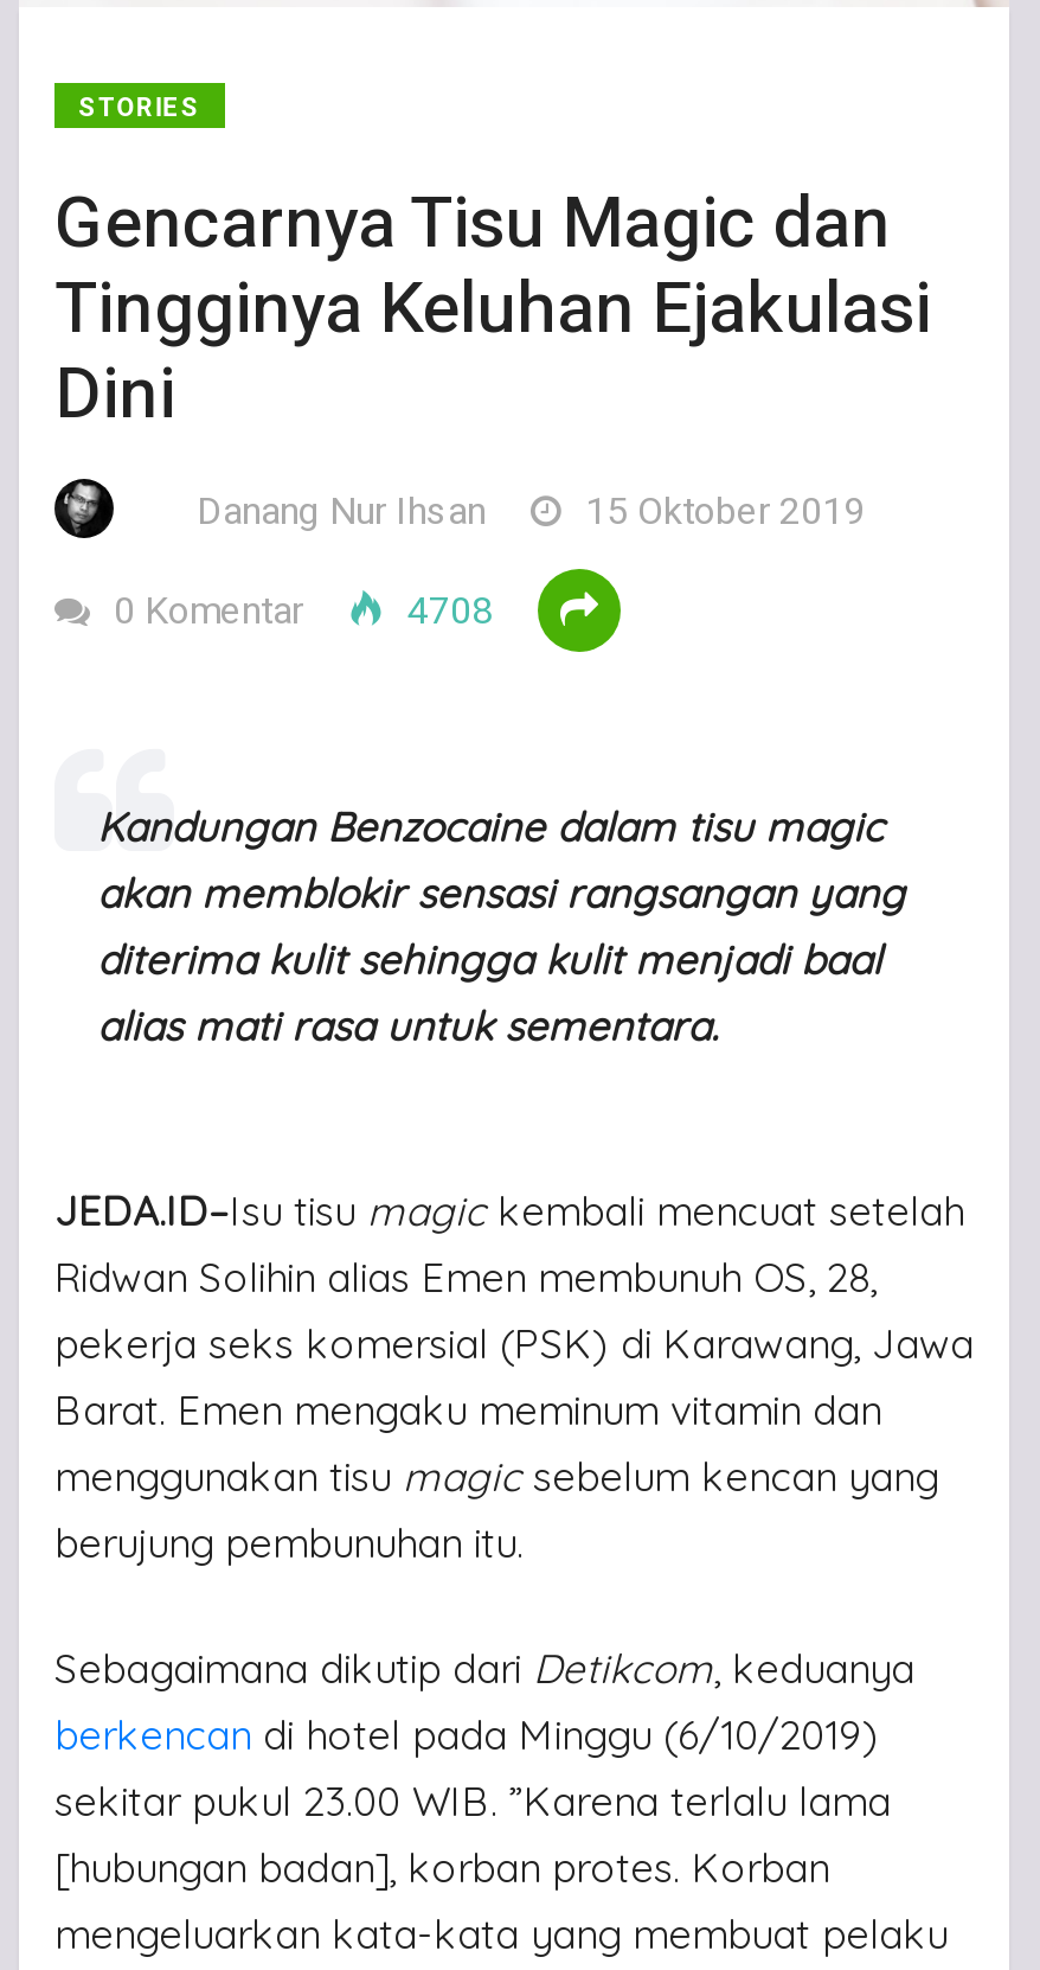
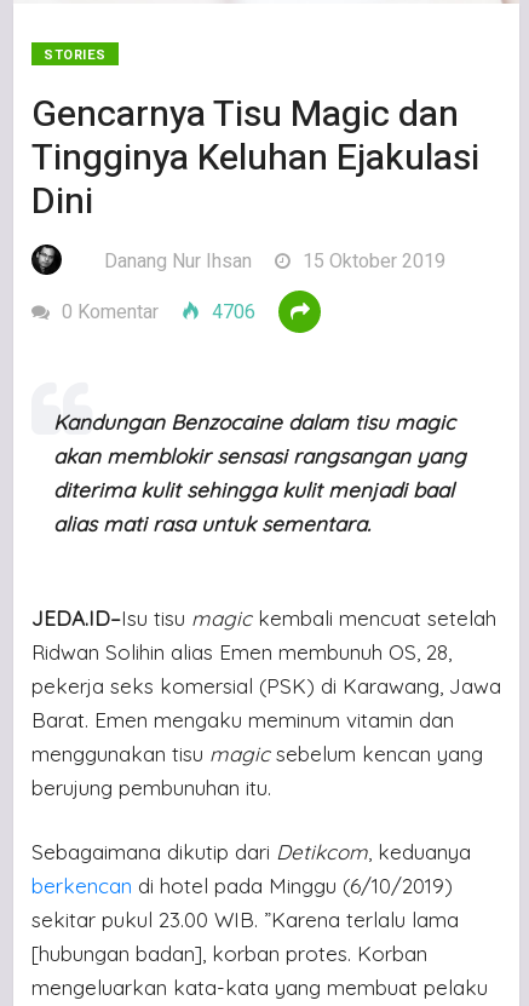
- 0 Komentar 4708
+ 0 Komentar 4706
